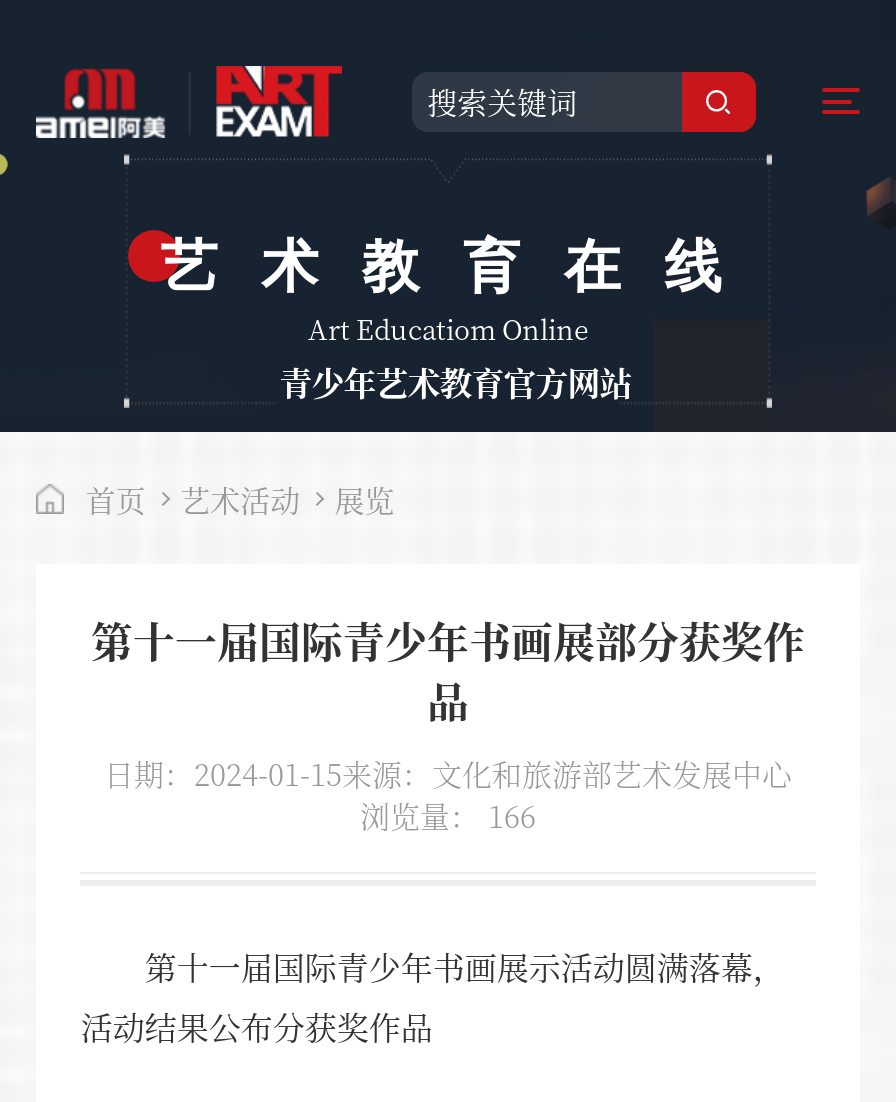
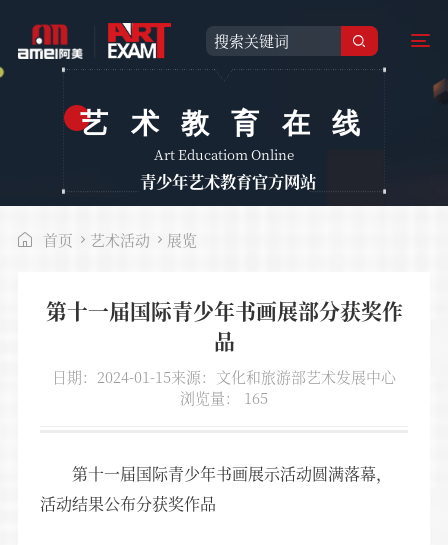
- 浏览量：166
+ 浏览量：165
